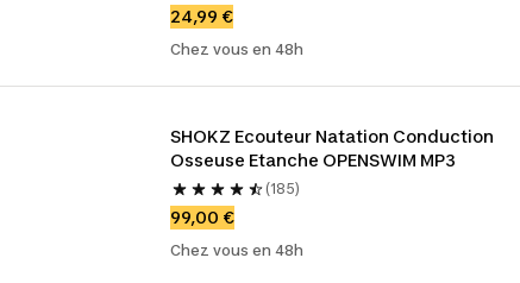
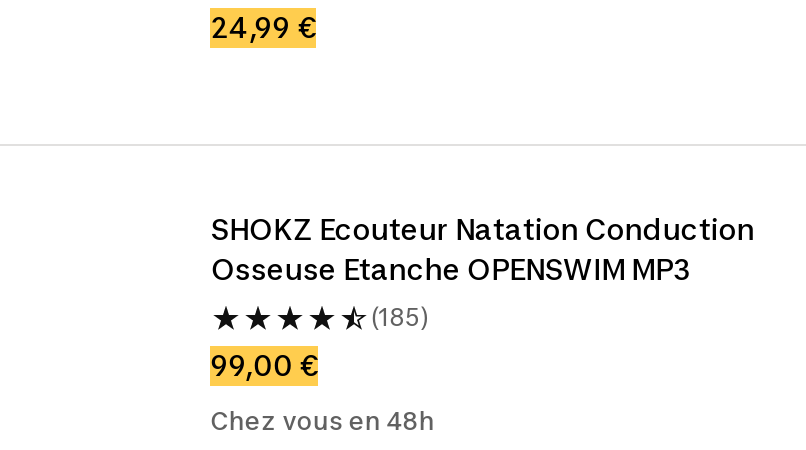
- Chez vous en 48h
